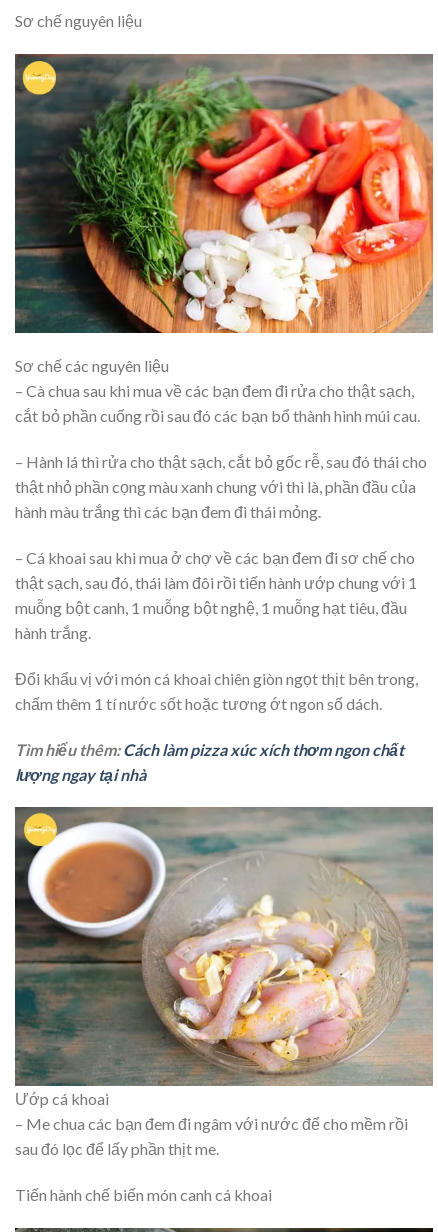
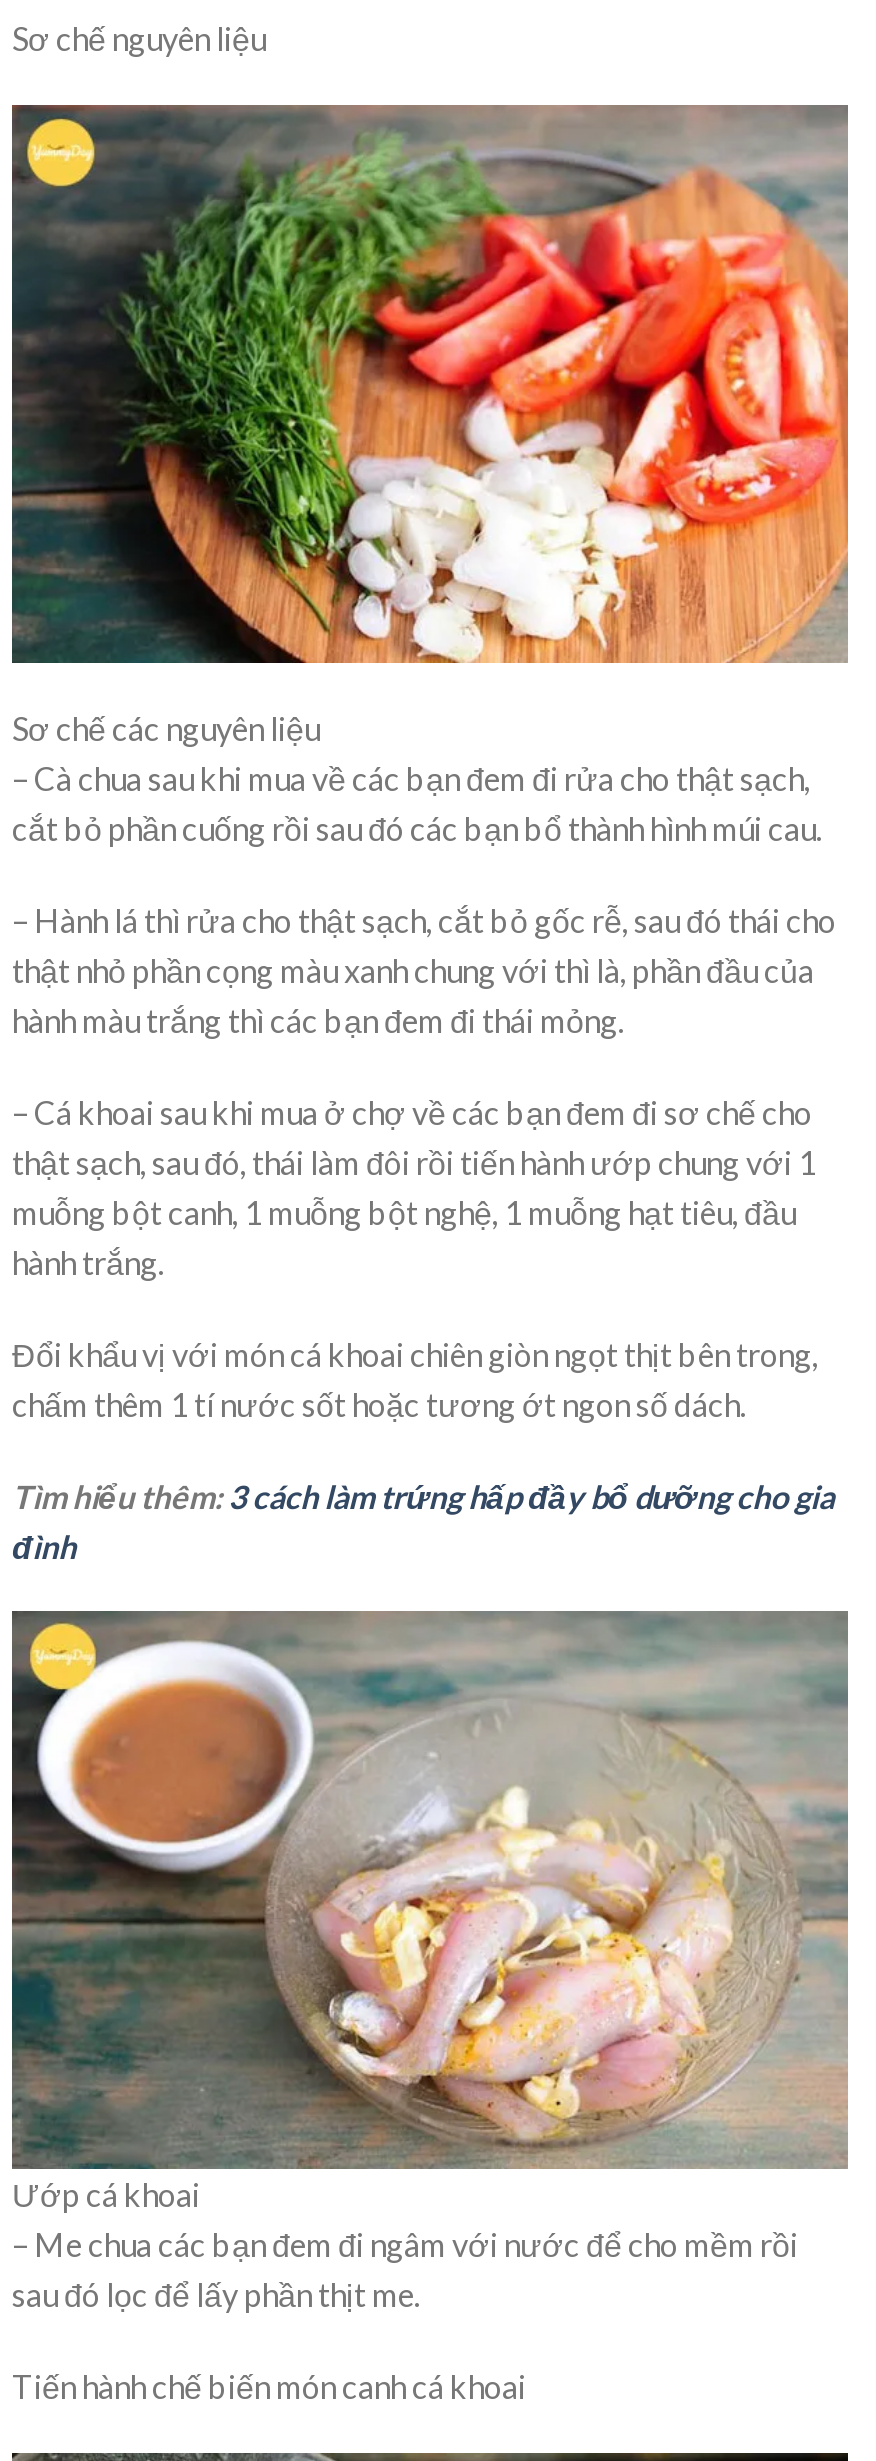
- Tìm hiểu thêm: Cách làm pizza xúc xích thơm ngon chất
- lượng ngay tại nhà
+ Tìm hiểu thêm: 3 cách làm trứng hấp đầy bổ dưỡng cho gia
+ đình
